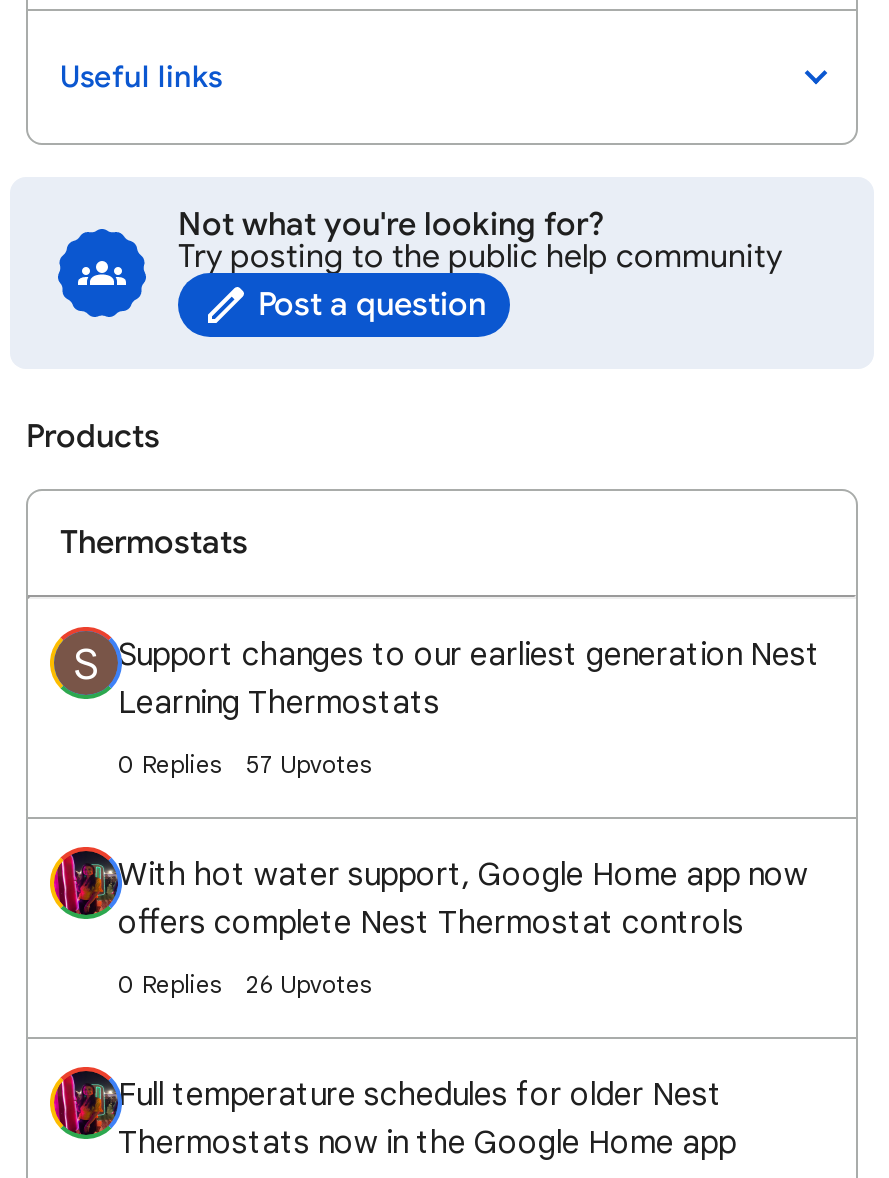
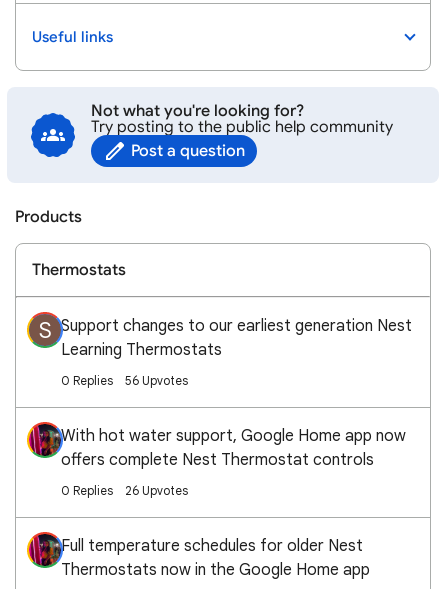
- 57 Upvotes
+ 56 Upvotes
